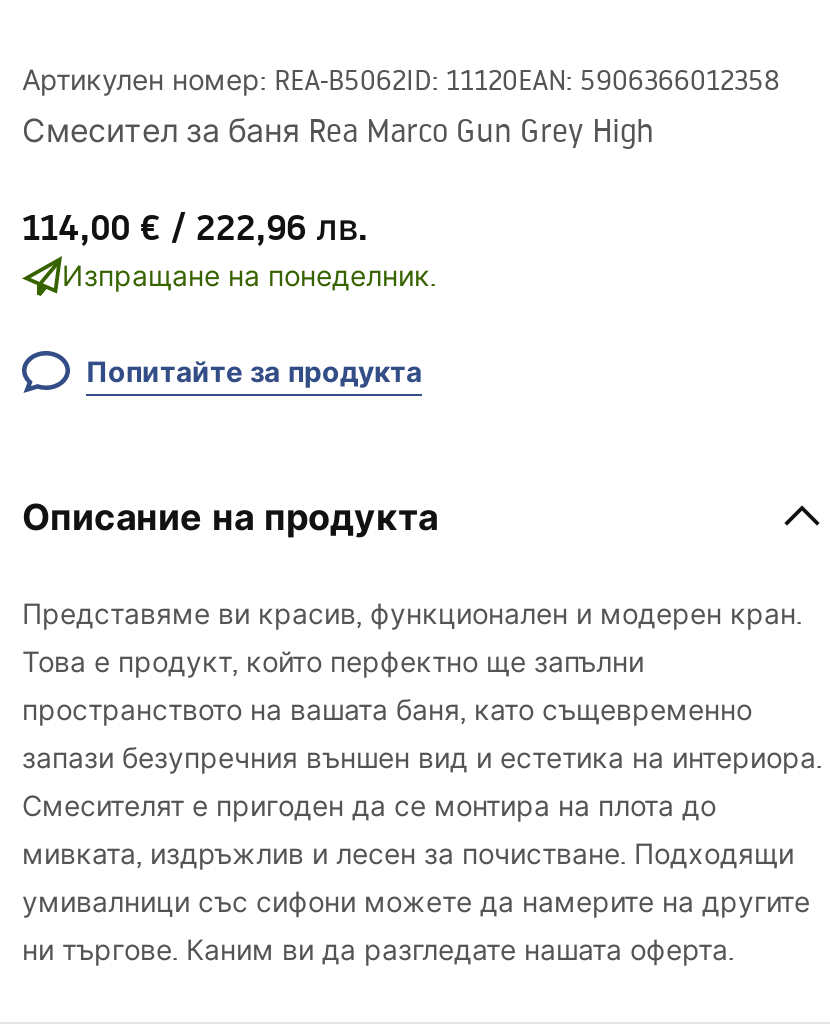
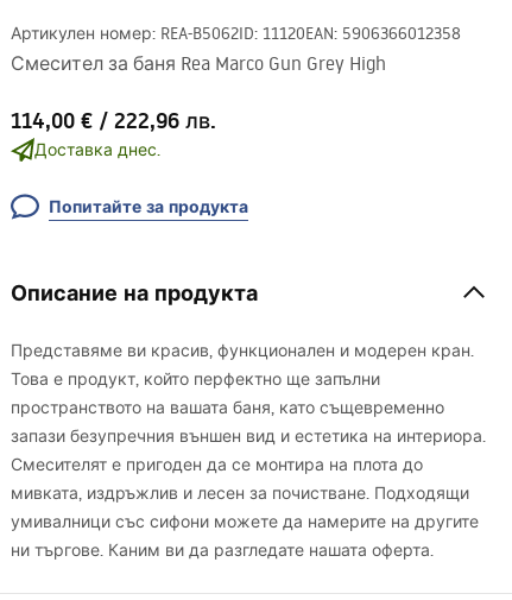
- Изпращане на понеделник.
+ Доставка днес.
